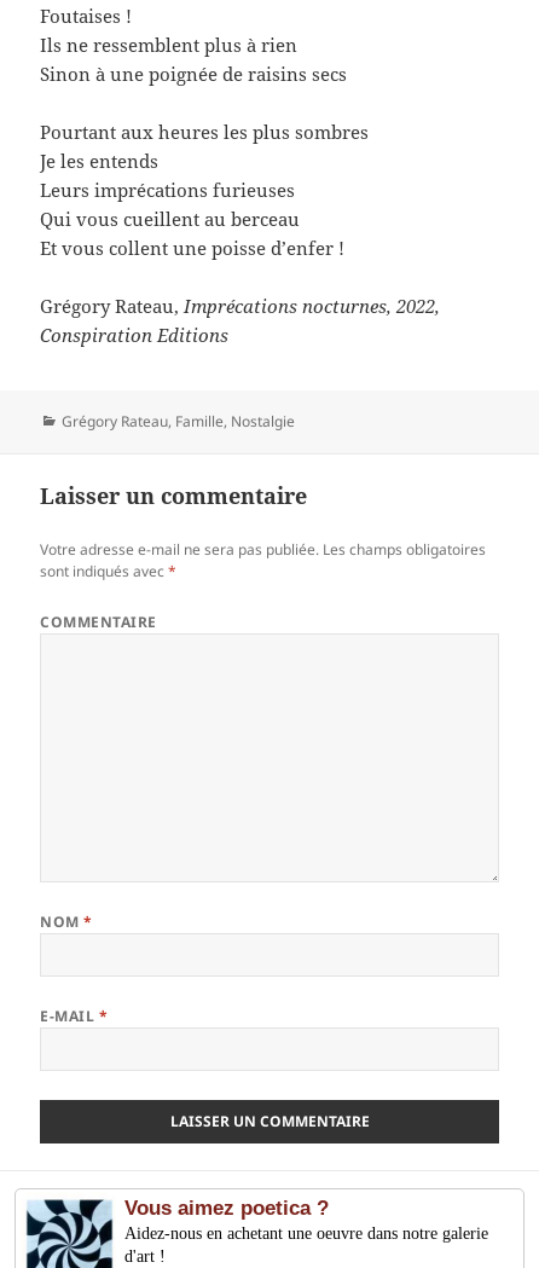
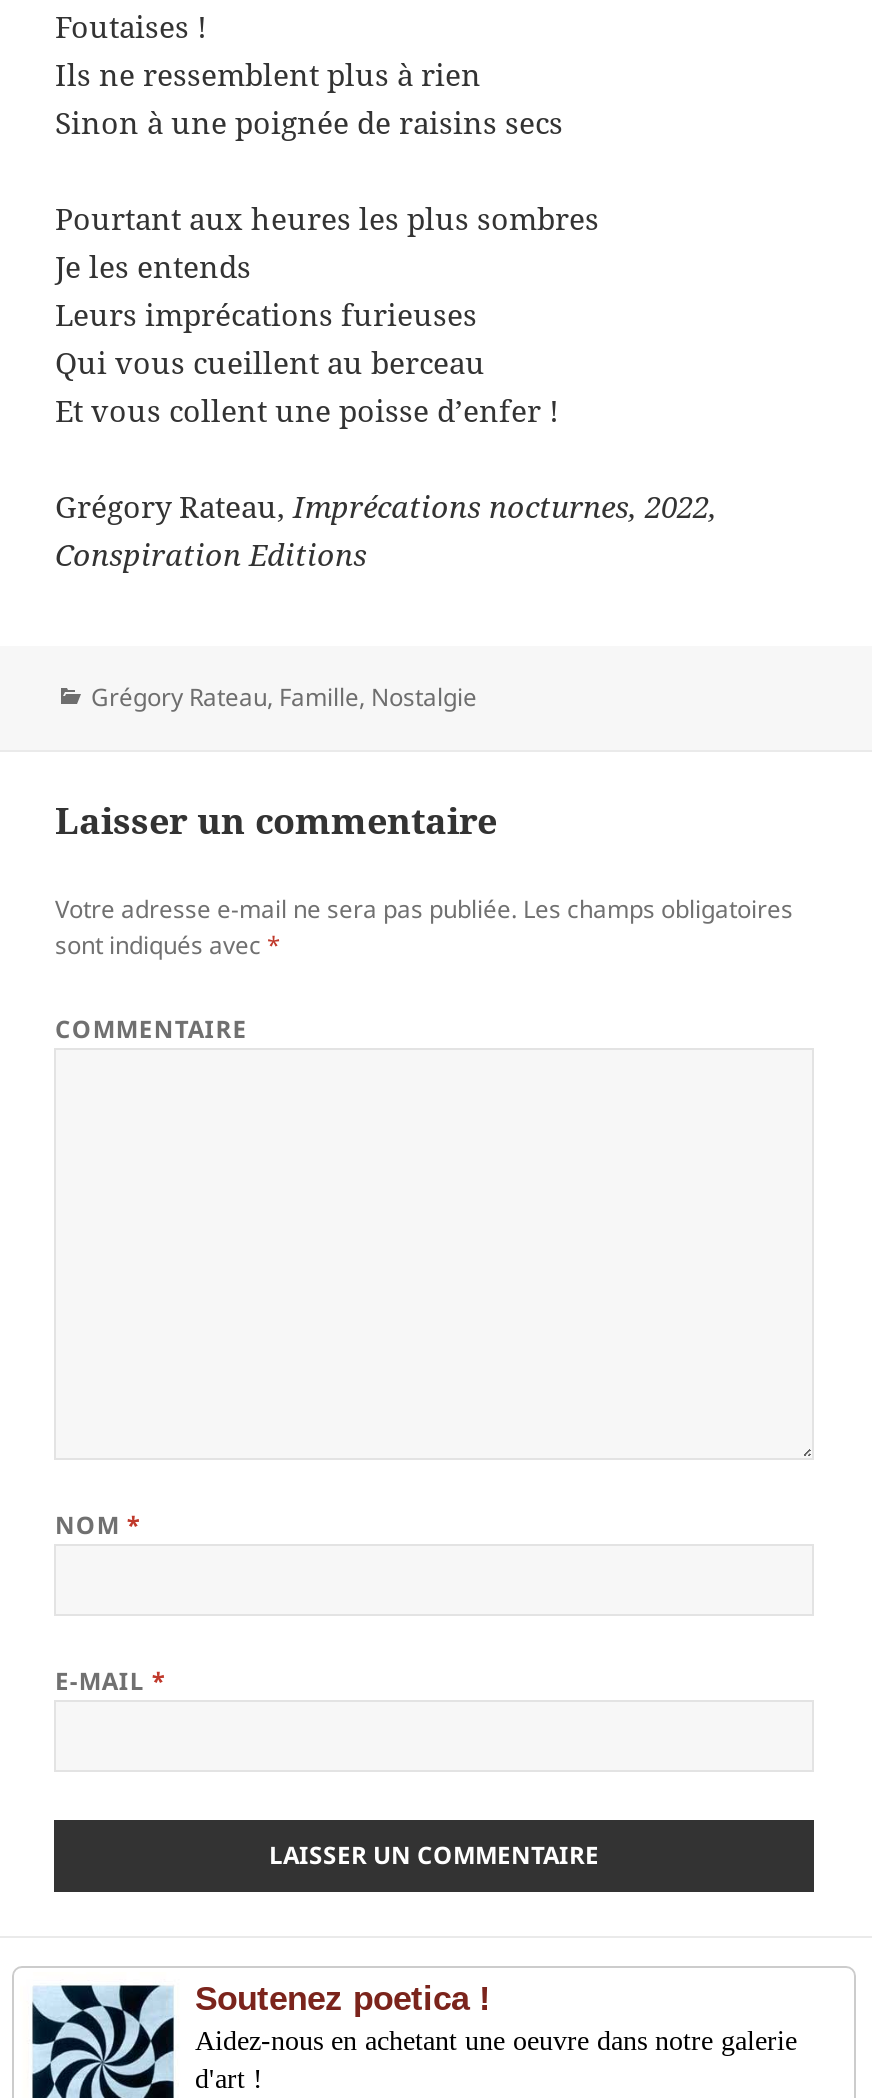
- Vous aimez poetica ?
+ Soutenez poetica !
